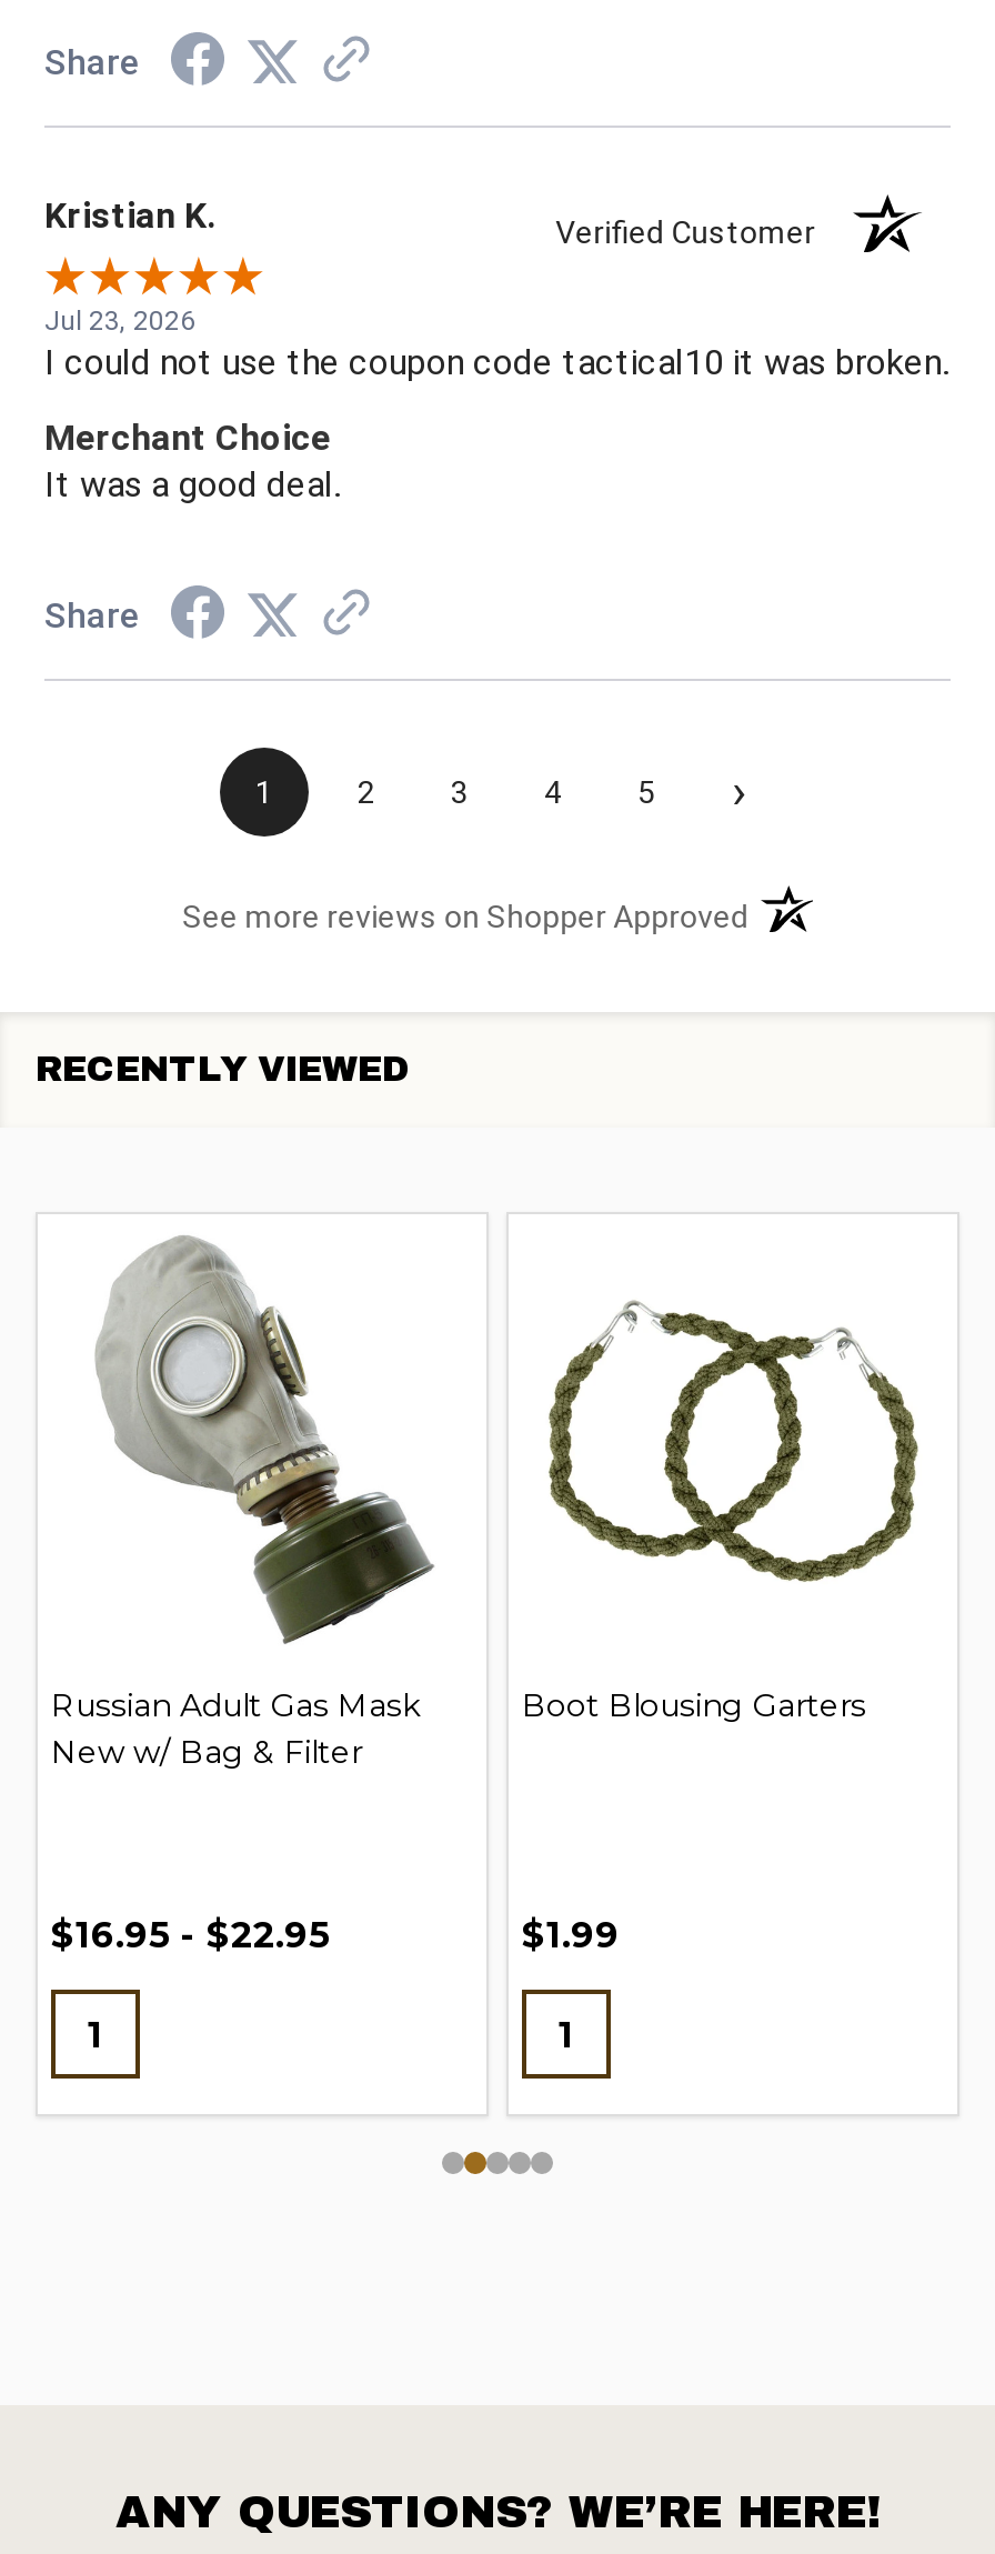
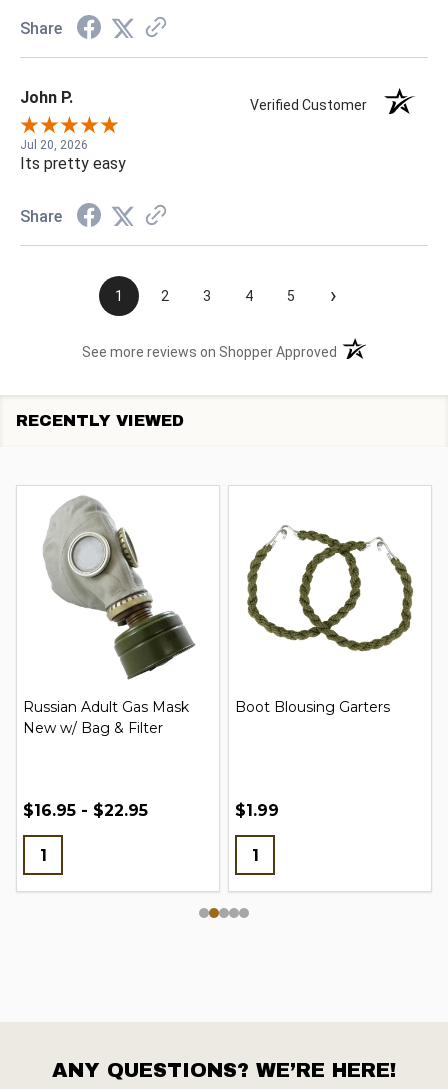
- Kristian K.
+ John P.

- Jul 23, 2026
- I could not use the coupon code tactical10 it was broken.
- Merchant Choice
- It was a good deal.
+ Jul 20, 2026
+ Its pretty easy
